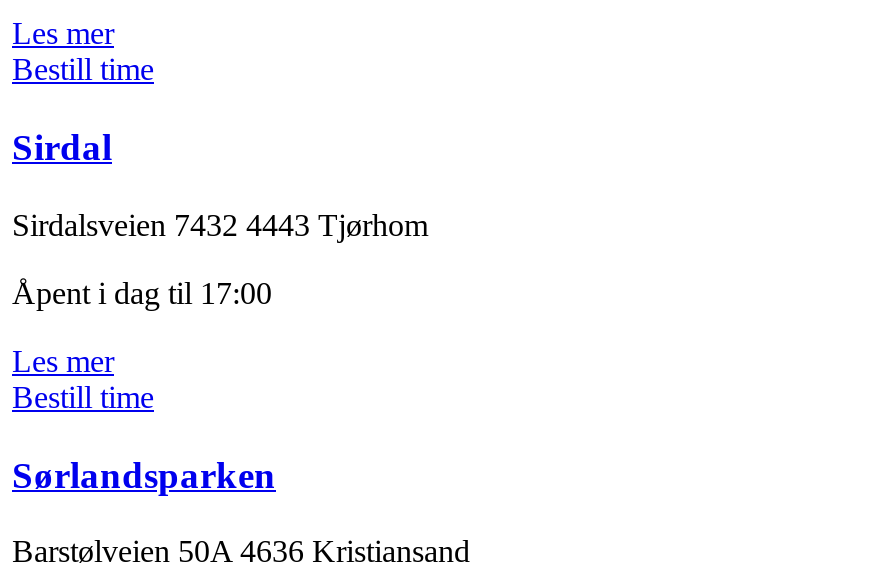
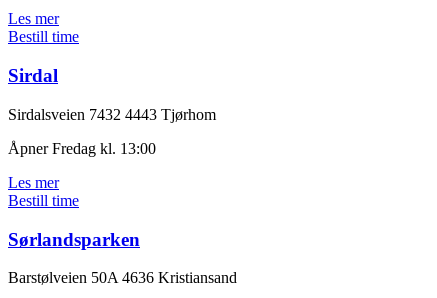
- Åpent i dag til 17:00
+ Åpner Fredag kl. 13:00
